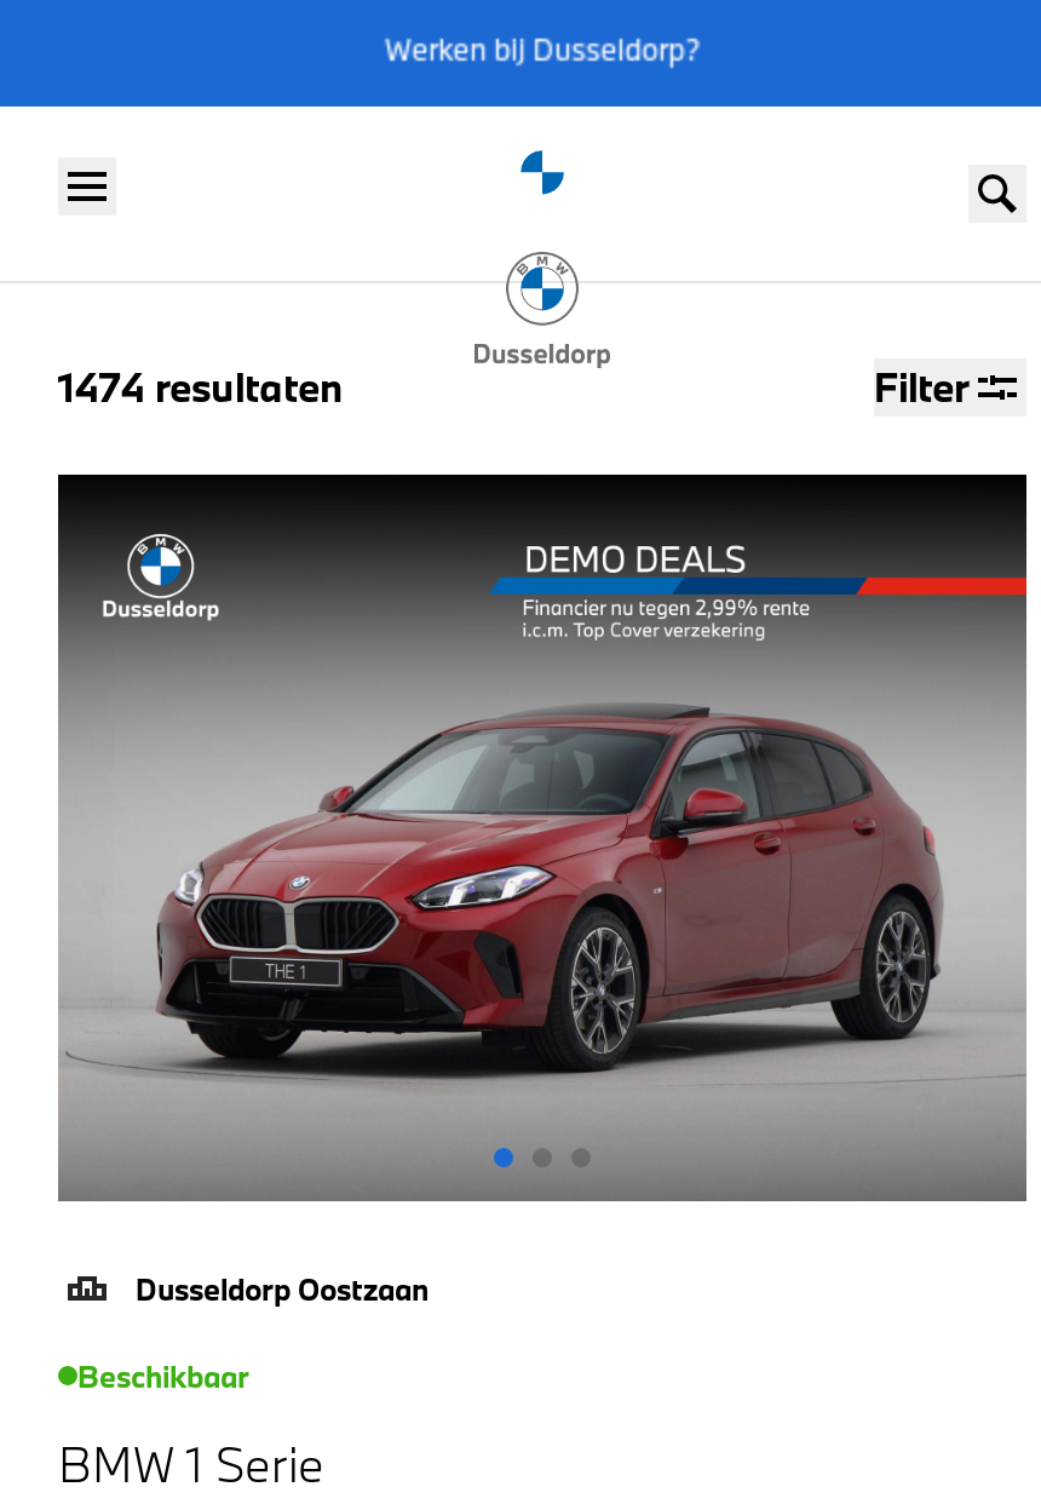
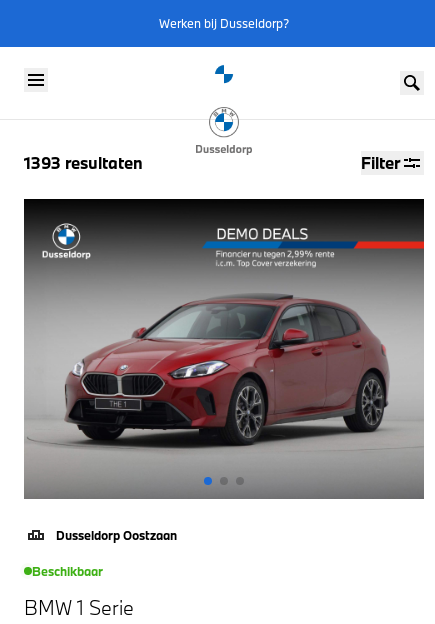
- 1474 resultaten
+ 1393 resultaten
